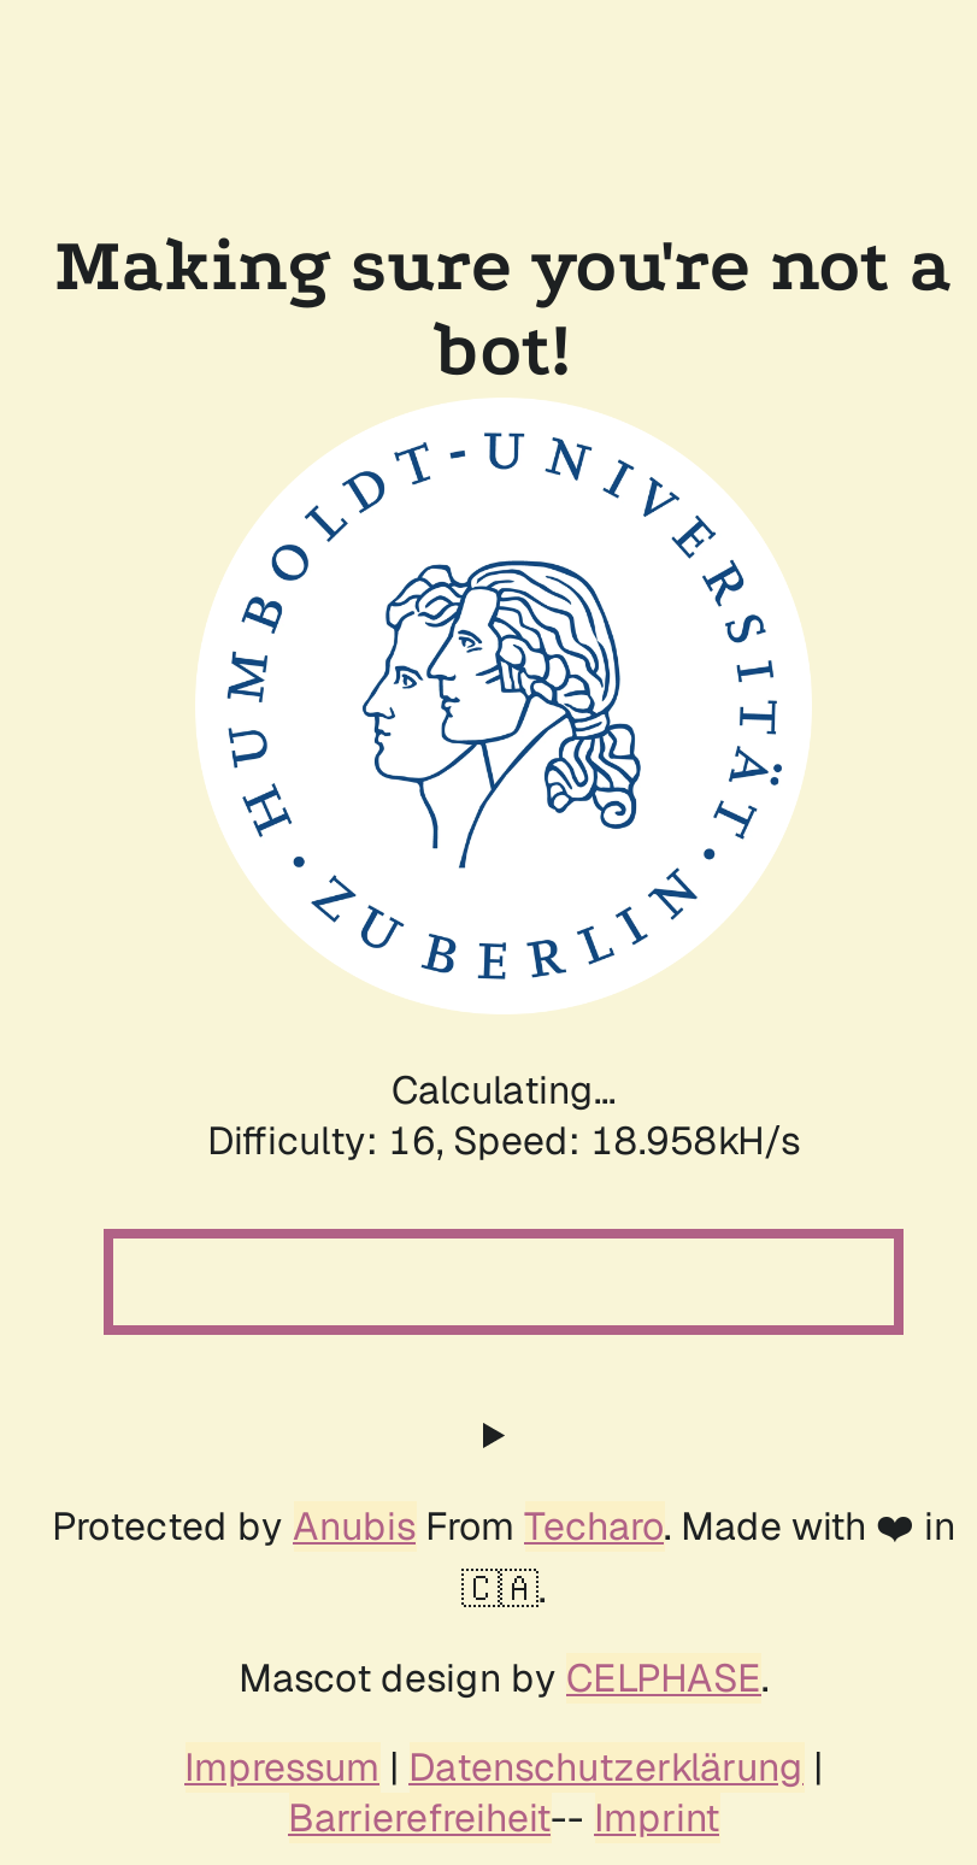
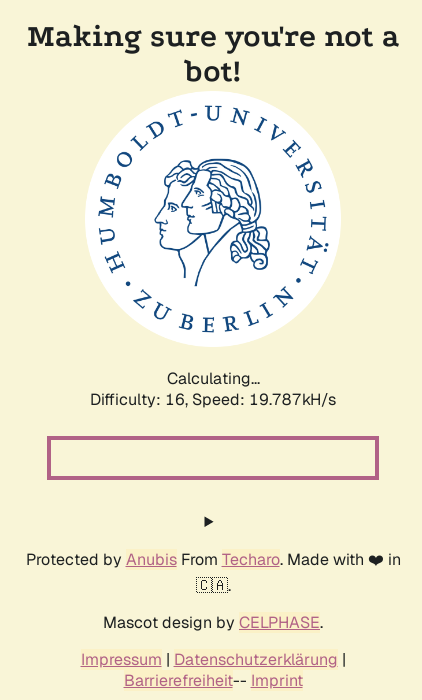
- Difficulty: 16, Speed: 18.958kH/s
+ Difficulty: 16, Speed: 19.787kH/s
